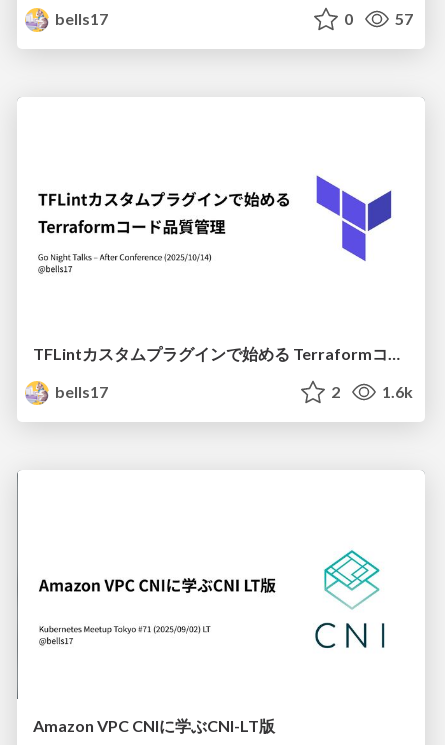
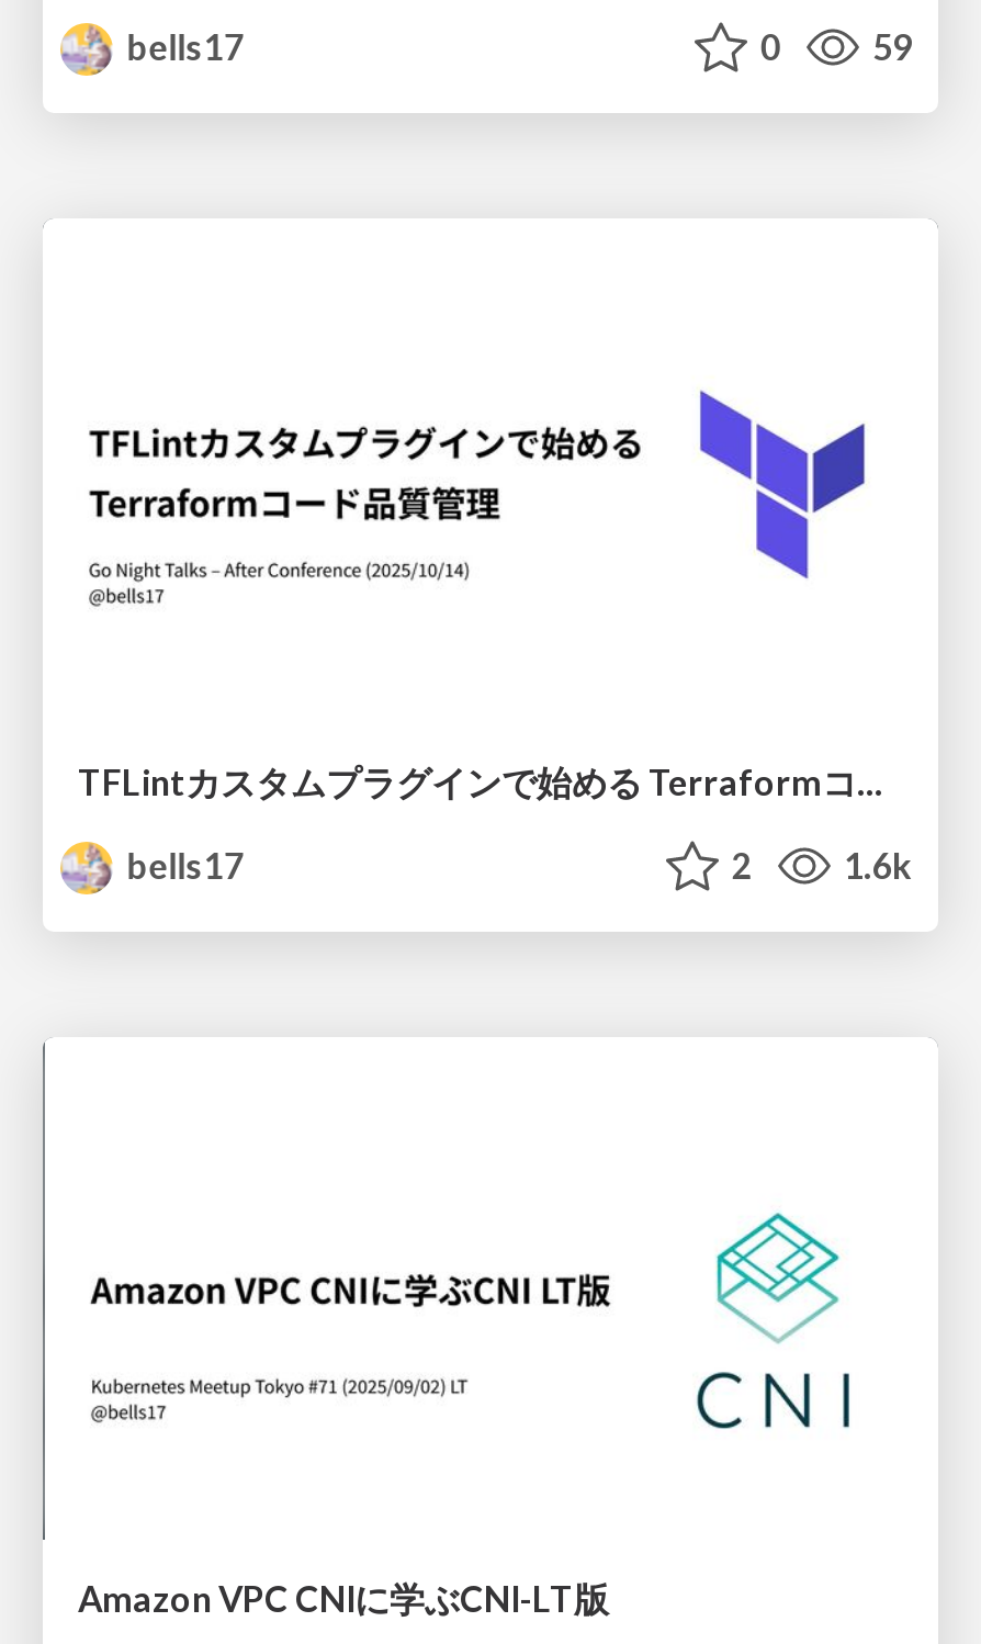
- 57
+ 59
